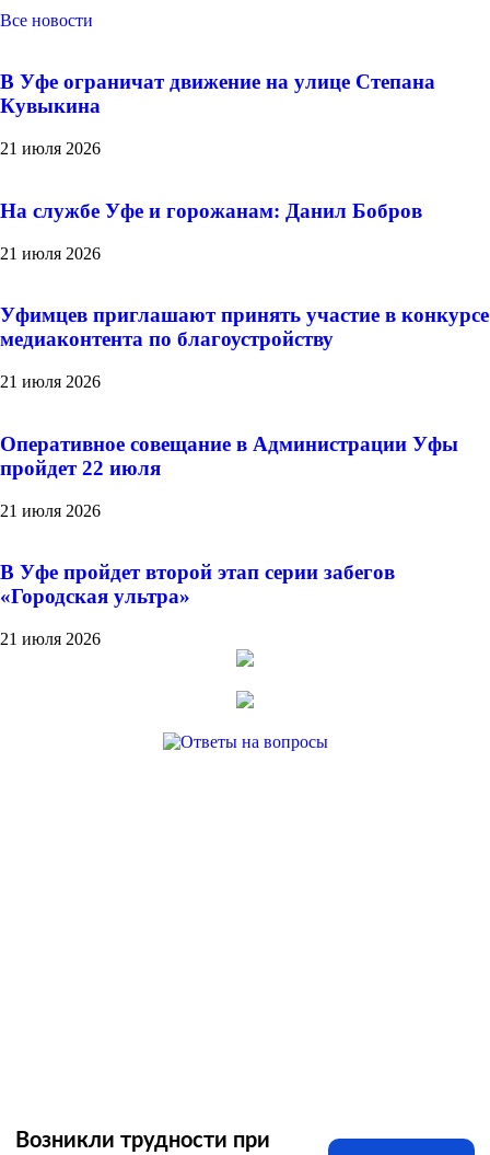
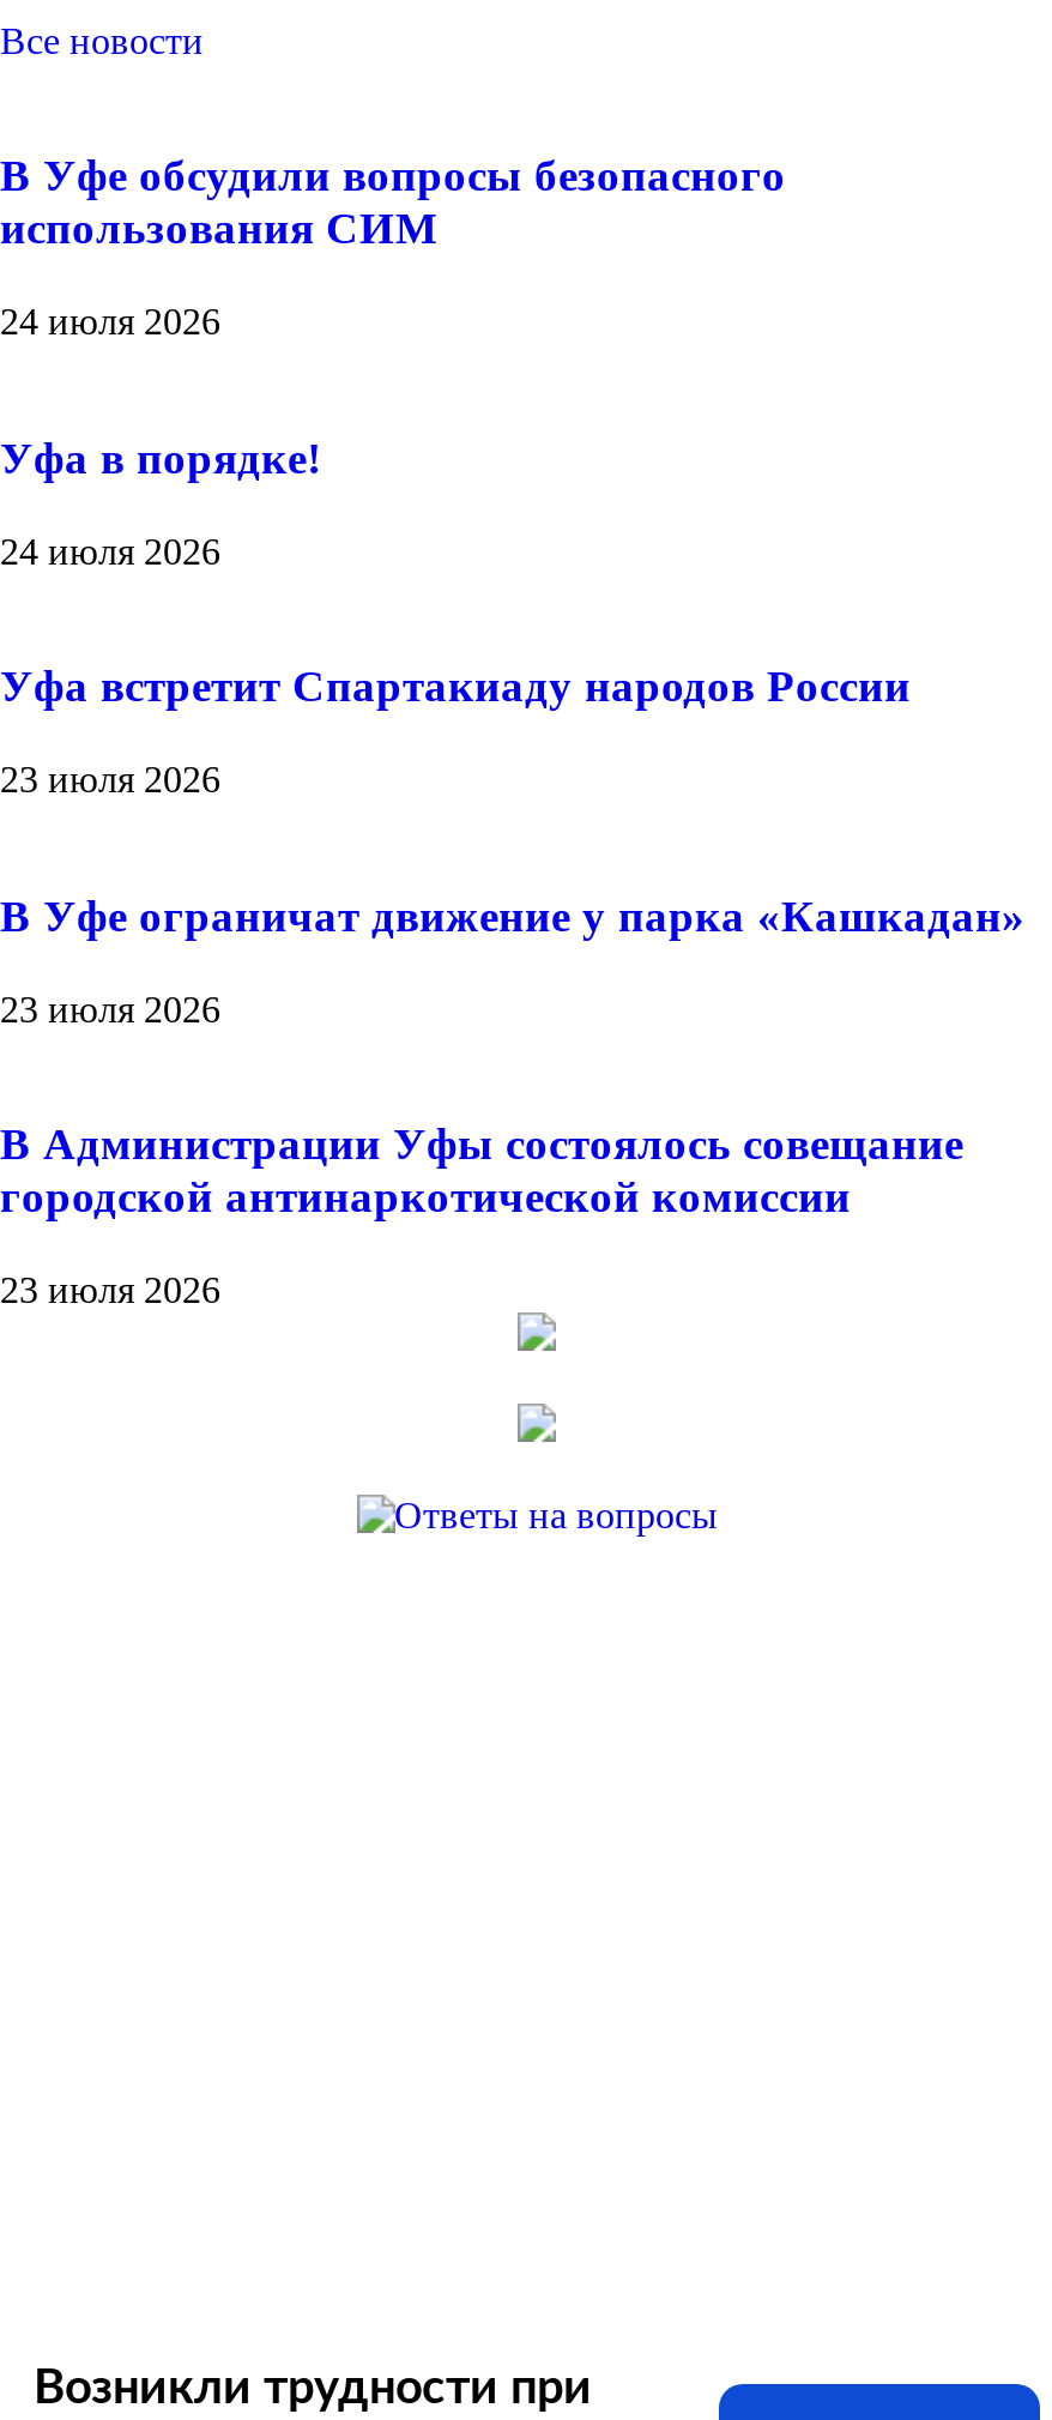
- В Уфе ограничат движение на улице Степана
- Кувыкина
+ В Уфе обсудили вопросы безопасного
+ использования СИМ

- 21 июля 2026
+ 24 июля 2026

- На службе Уфе и горожанам: Данил Бобров
+ Уфа в порядке!

- 21 июля 2026
+ 24 июля 2026

- Уфимцев приглашают принять участие в конкурсе
- медиаконтента по благоустройству
+ Уфа встретит Спартакиаду народов России

- 21 июля 2026
+ 23 июля 2026

- Оперативное совещание в Администрации Уфы
- пройдет 22 июля
+ В Уфе ограничат движение у парка «Кашкадан»

- 21 июля 2026
+ 23 июля 2026

- В Уфе пройдет второй этап серии забегов
- «Городская ультра»
+ В Администрации Уфы состоялось совещание
+ городской антинаркотической комиссии

- 21 июля 2026
+ 23 июля 2026
